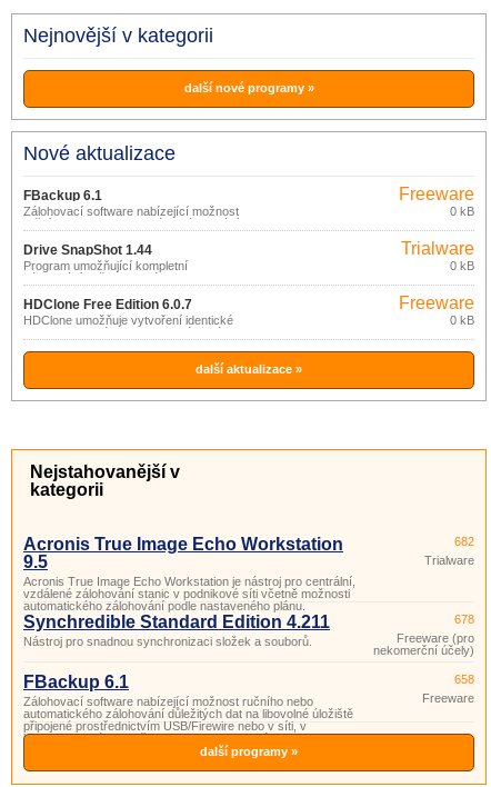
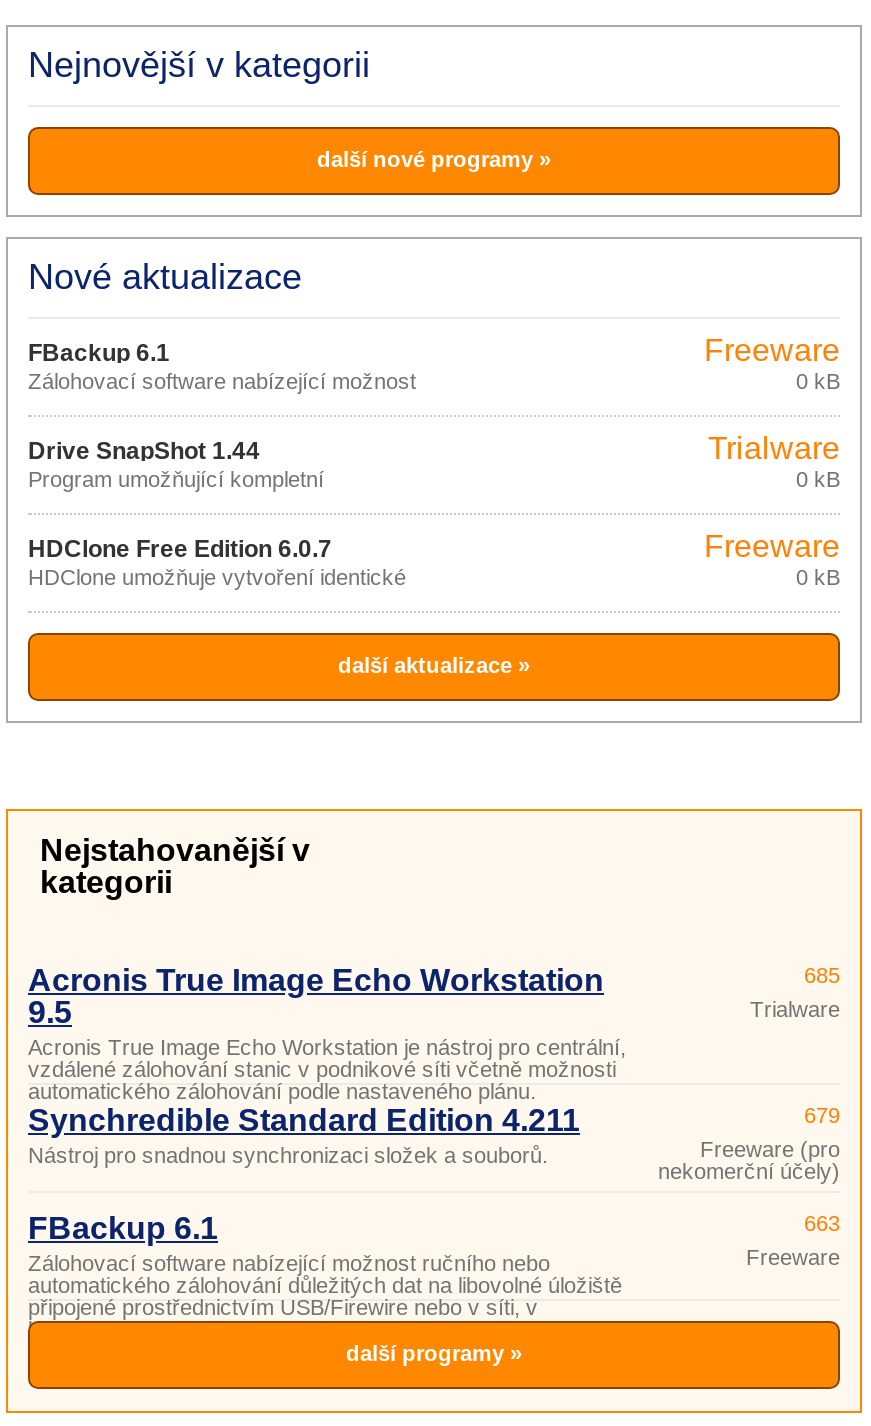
- 682
+ 685

- 678
+ 679

- 658
+ 663
